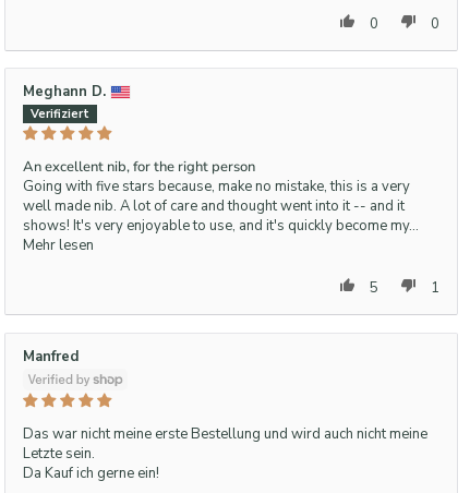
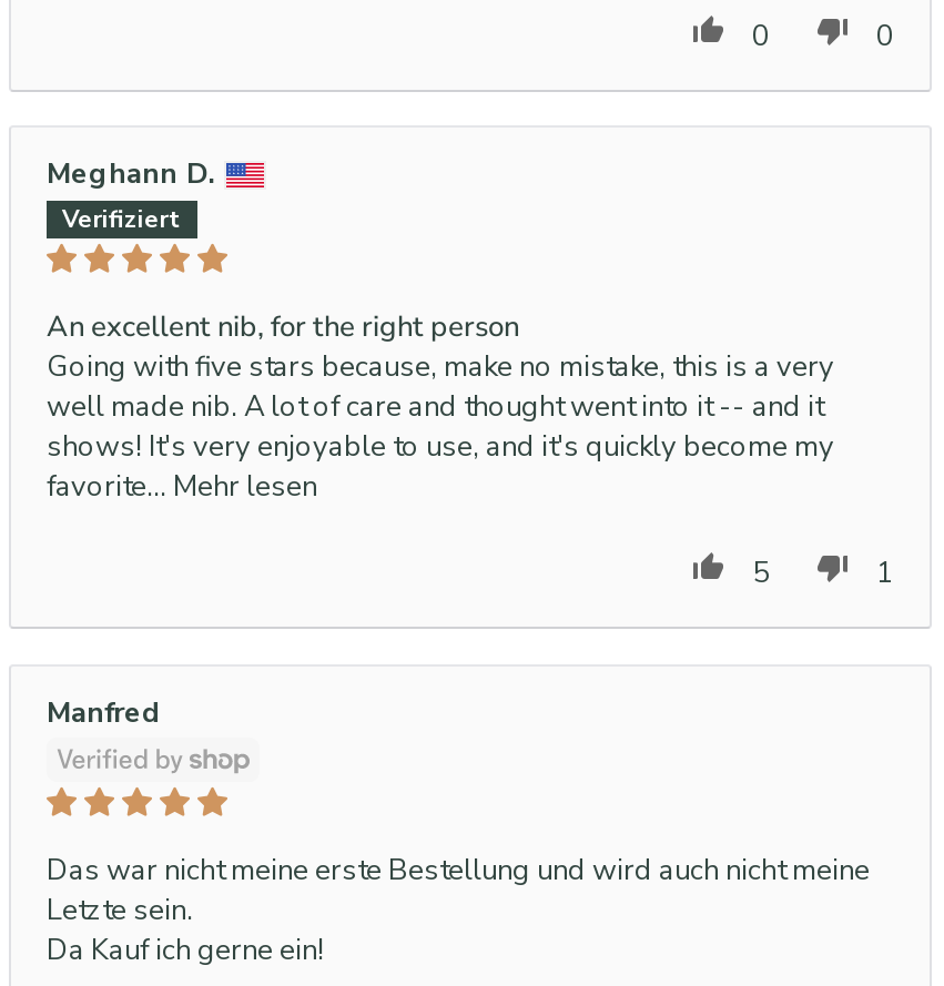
- shows! It's very enjoyable to use, and it's quickly become my...
- Mehr lesen
+ shows! It's very enjoyable to use, and it's quickly become my
+ favorite... Mehr lesen
